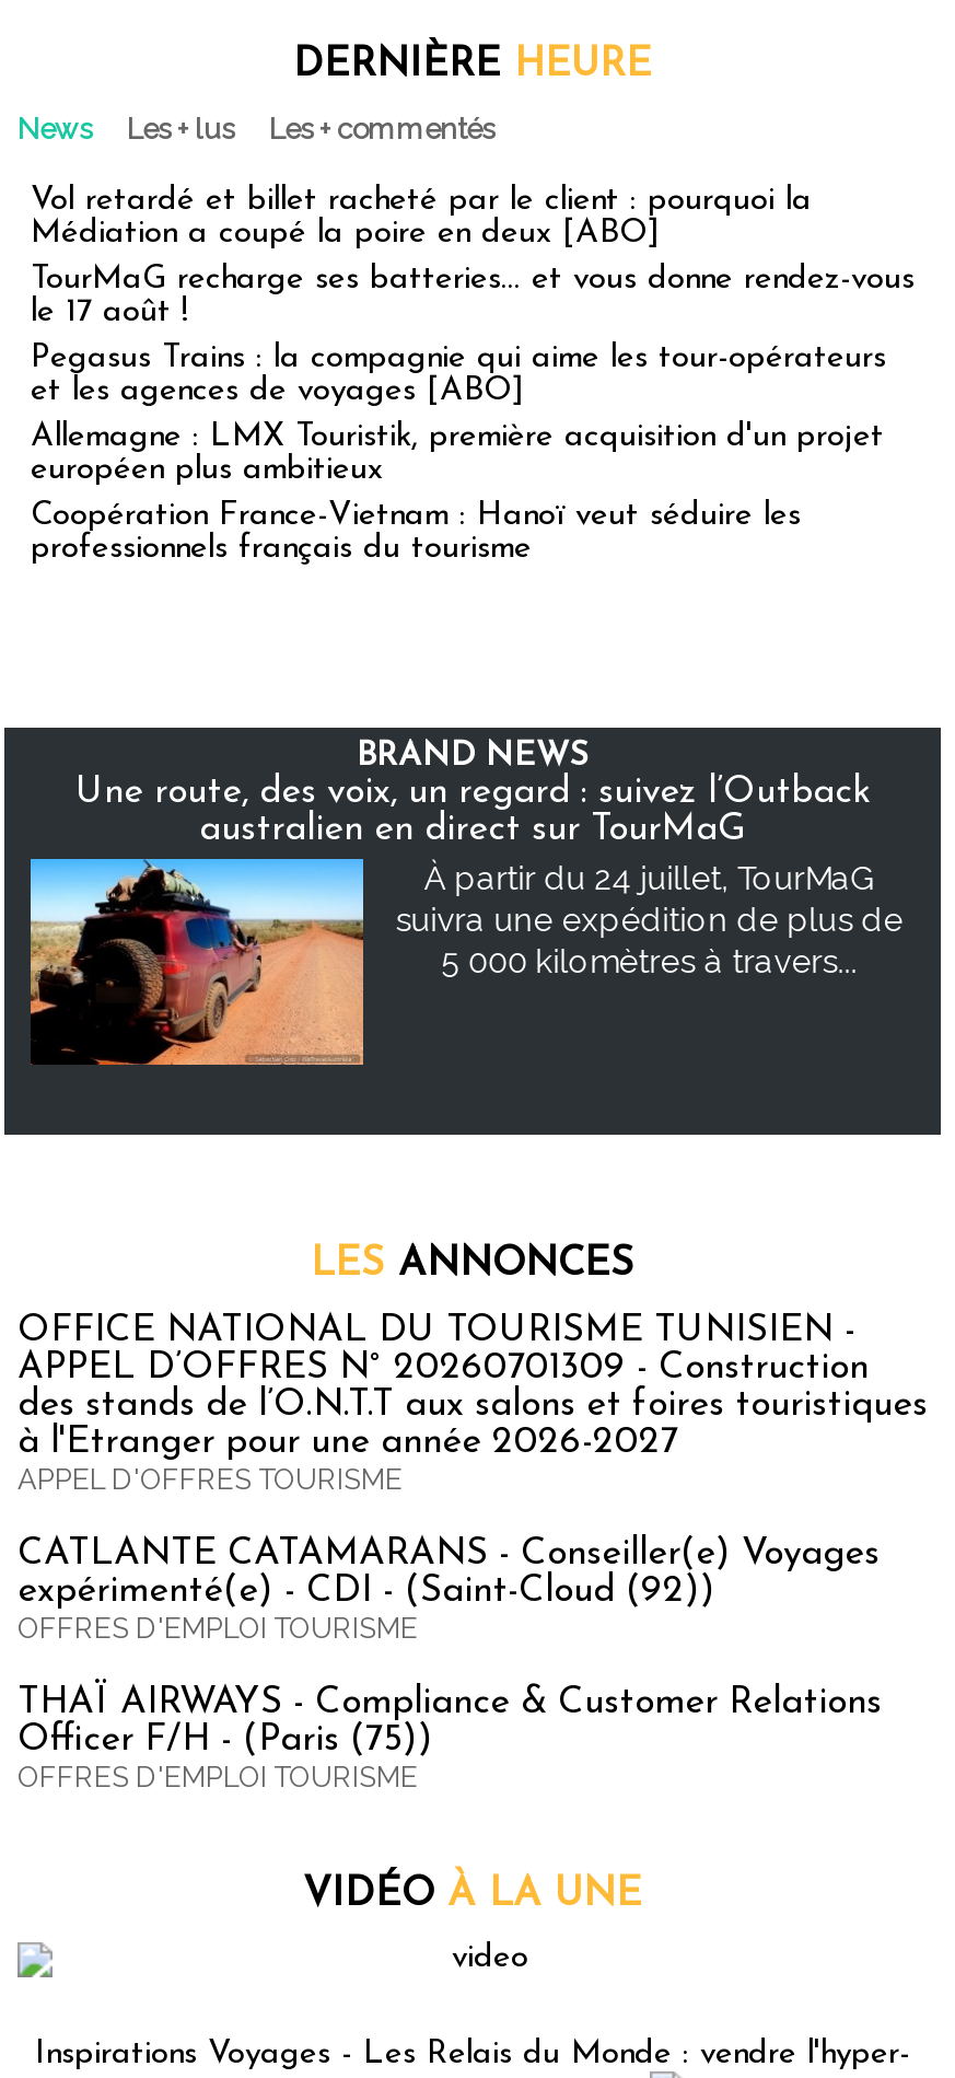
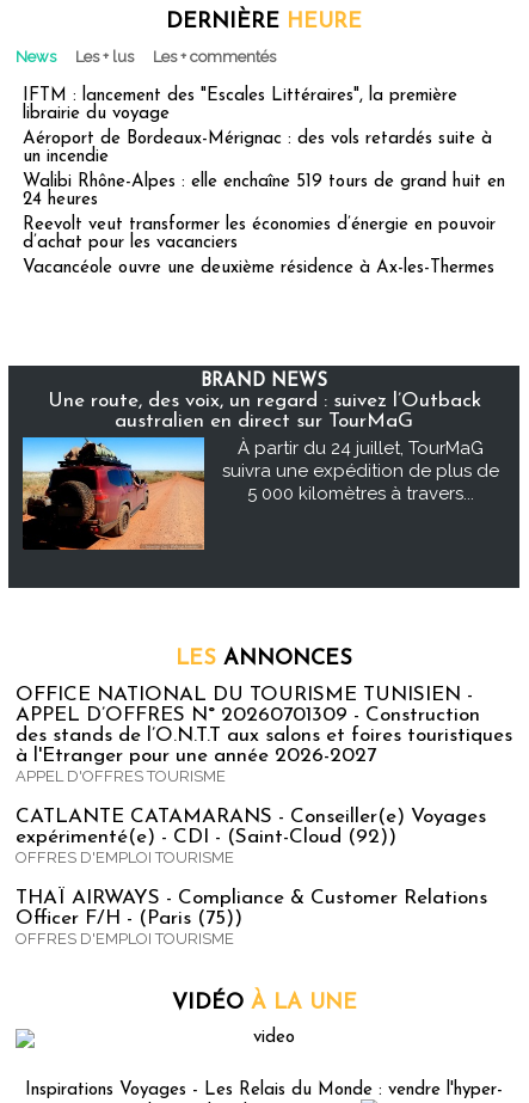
- Vol retardé et billet racheté par le client : pourquoi la
- Médiation a coupé la poire en deux [ABO]
- TourMaG recharge ses batteries... et vous donne rendez-vous
- le 17 août !
- Pegasus Trains : la compagnie qui aime les tour-opérateurs
- et les agences de voyages [ABO]
- Allemagne : LMX Touristik, première acquisition d'un projet
- européen plus ambitieux
- Coopération France-Vietnam : Hanoï veut séduire les
- professionnels français du tourisme
+ IFTM : lancement des "Escales Littéraires", la première
+ librairie du voyage
+ Aéroport de Bordeaux-Mérignac : des vols retardés suite à
+ un incendie
+ Walibi Rhône-Alpes : elle enchaîne 519 tours de grand huit en
+ 24 heures
+ Reevolt veut transformer les économies d’énergie en pouvoir
+ d’achat pour les vacanciers
+ Vacancéole ouvre une deuxième résidence à Ax-les-Thermes
